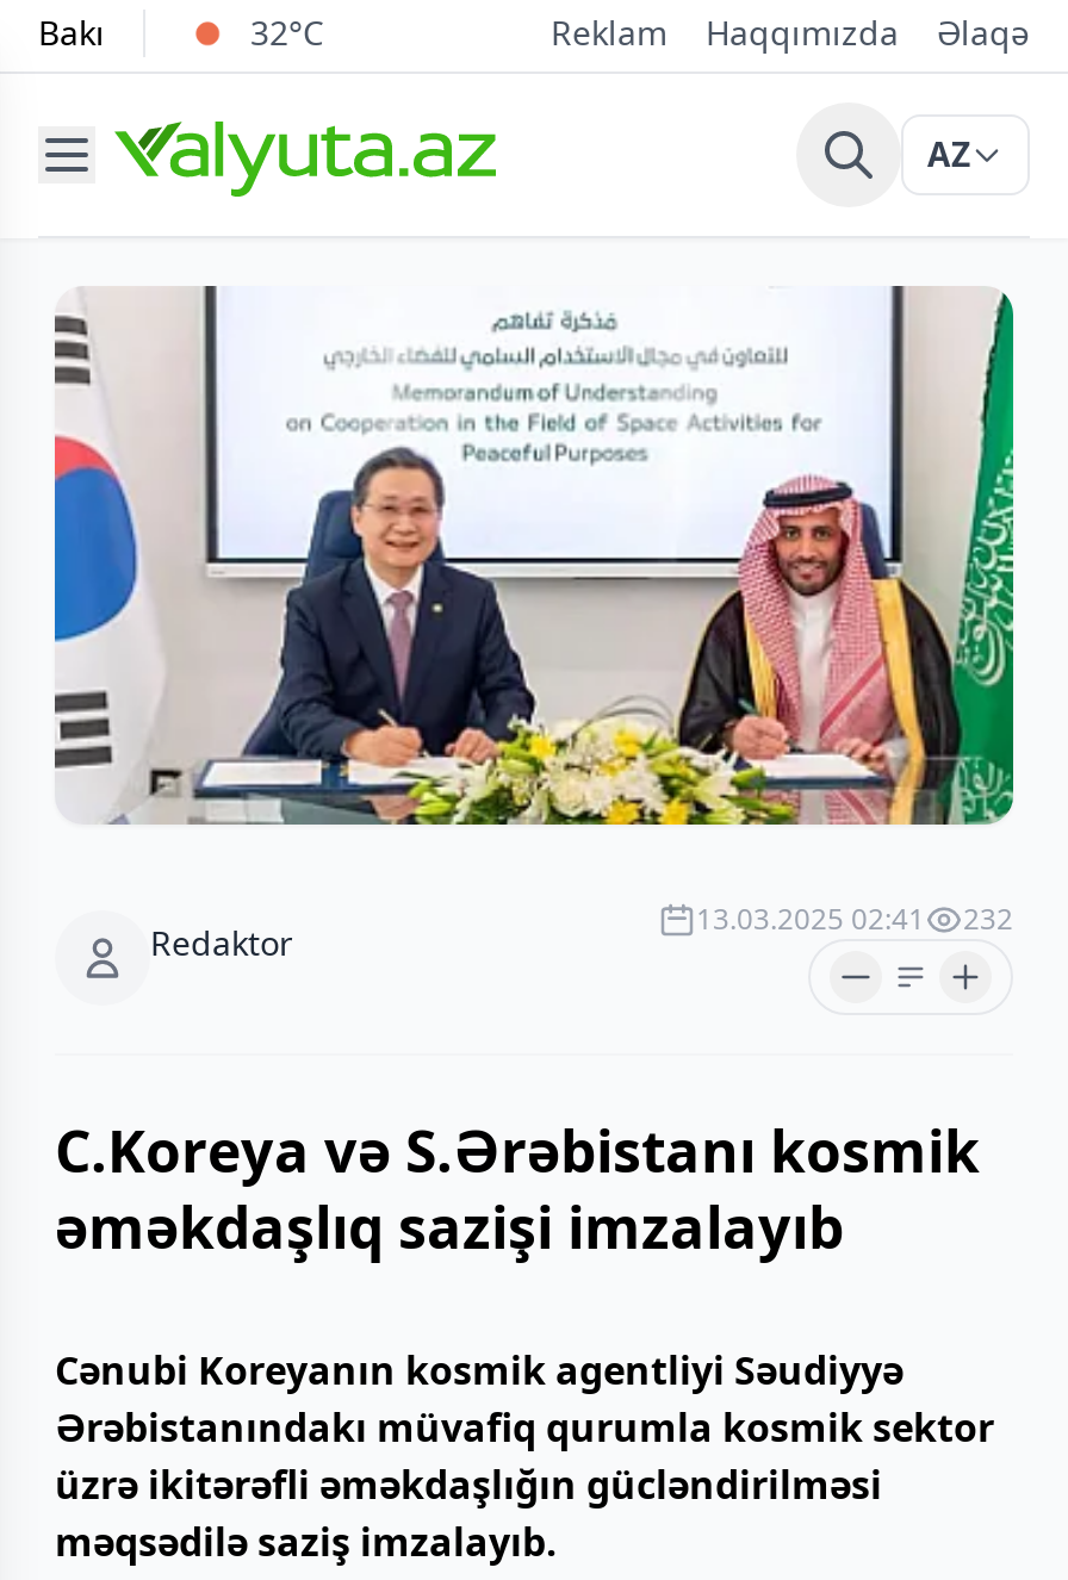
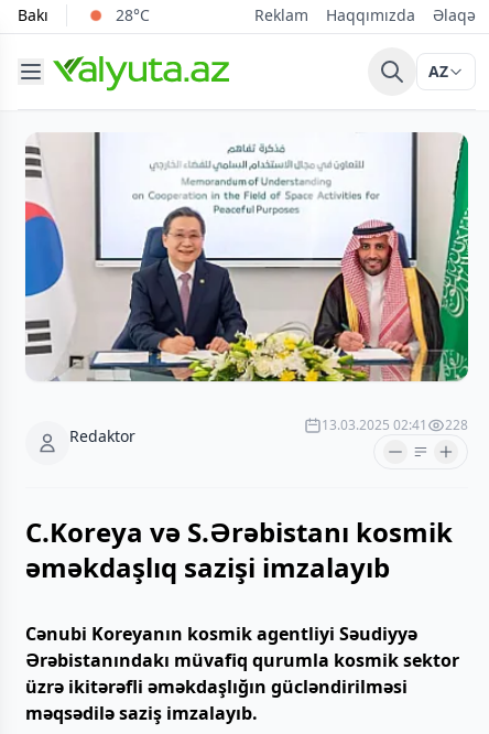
- 32°C
+ 28°C

- 13.03.2025 02:41 232
+ 13.03.2025 02:41 228
